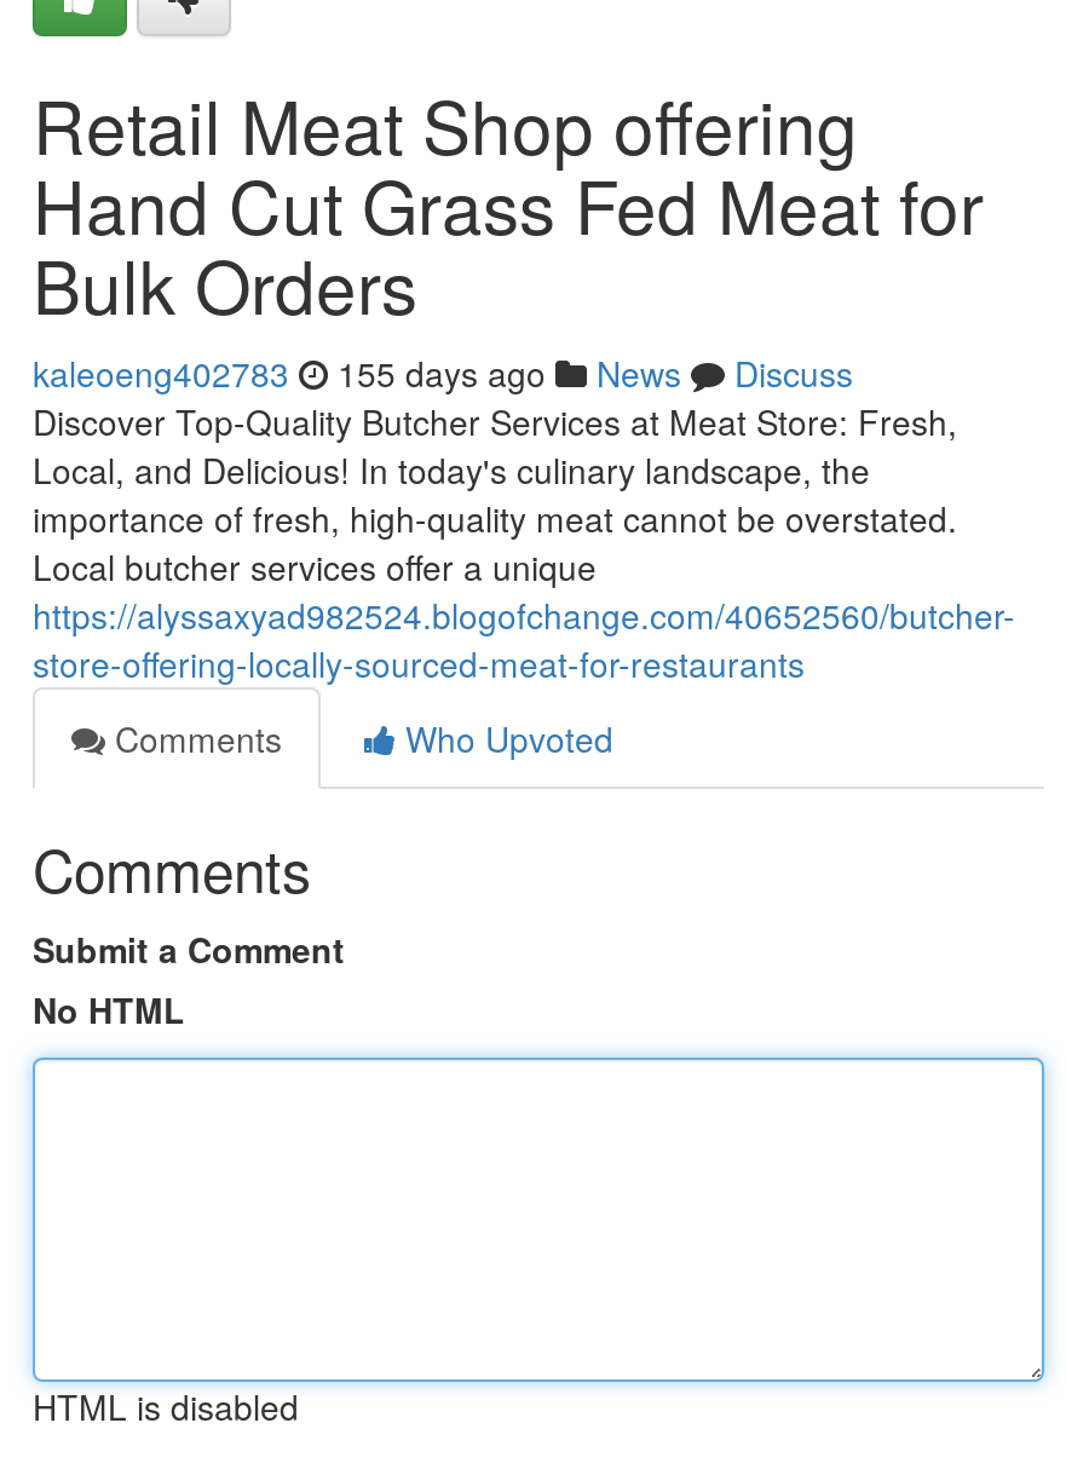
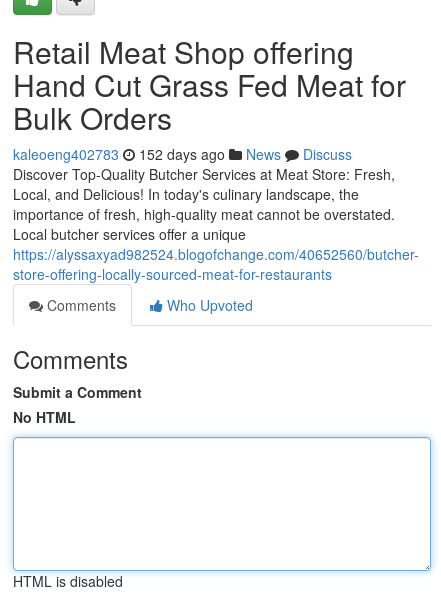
- kaleoeng402783 155 days ago News Discuss
+ kaleoeng402783 152 days ago News Discuss
